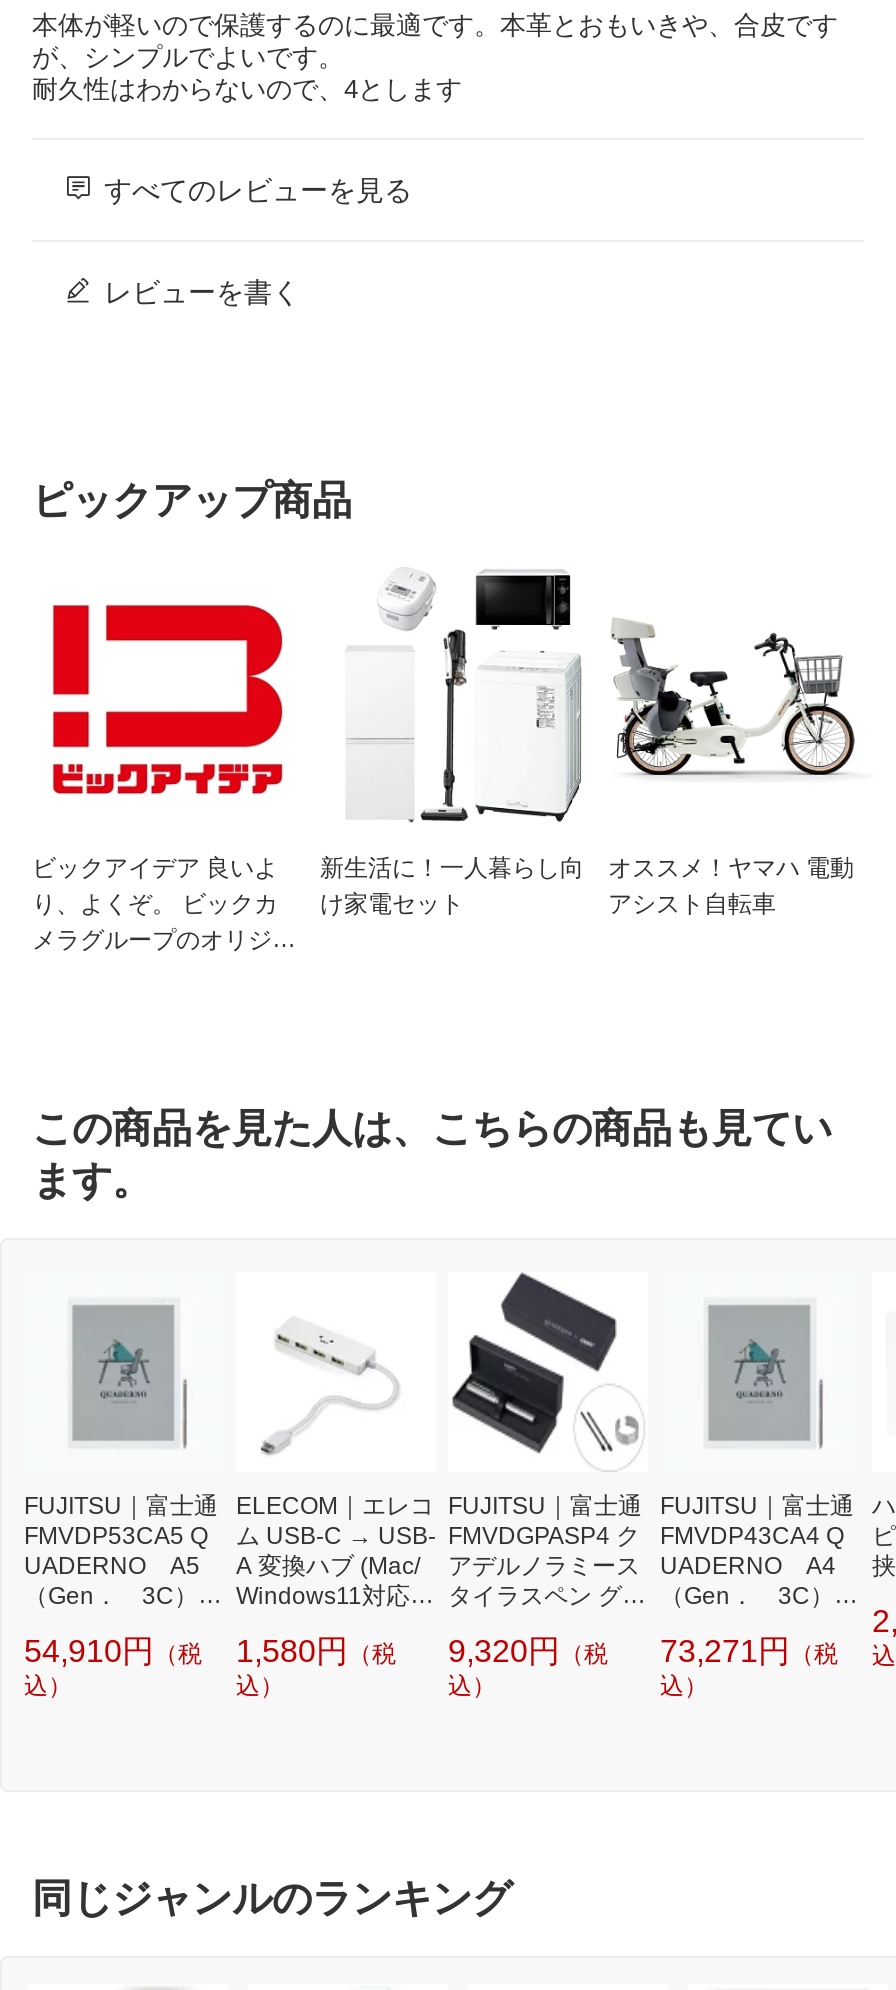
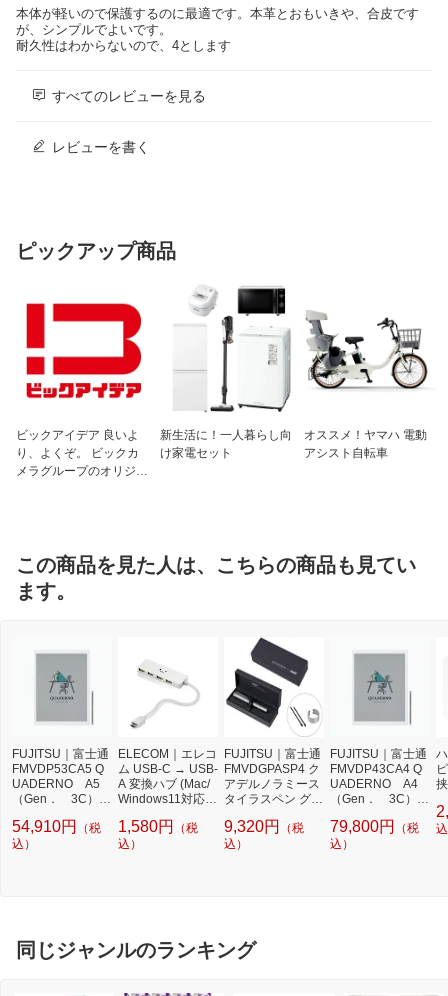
- 73,271円（税
+ 79,800円（税
